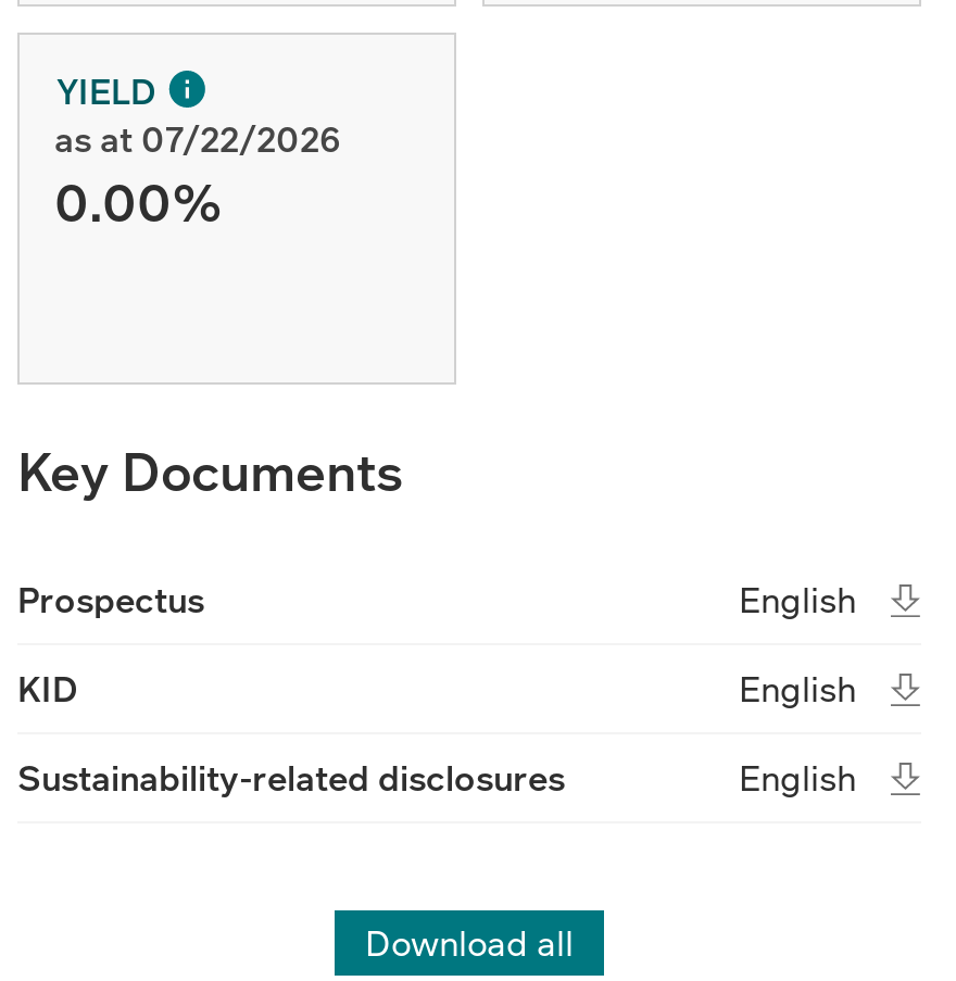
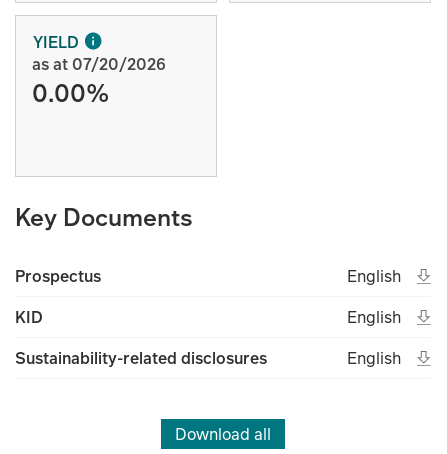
- as at 07/22/2026
+ as at 07/20/2026
